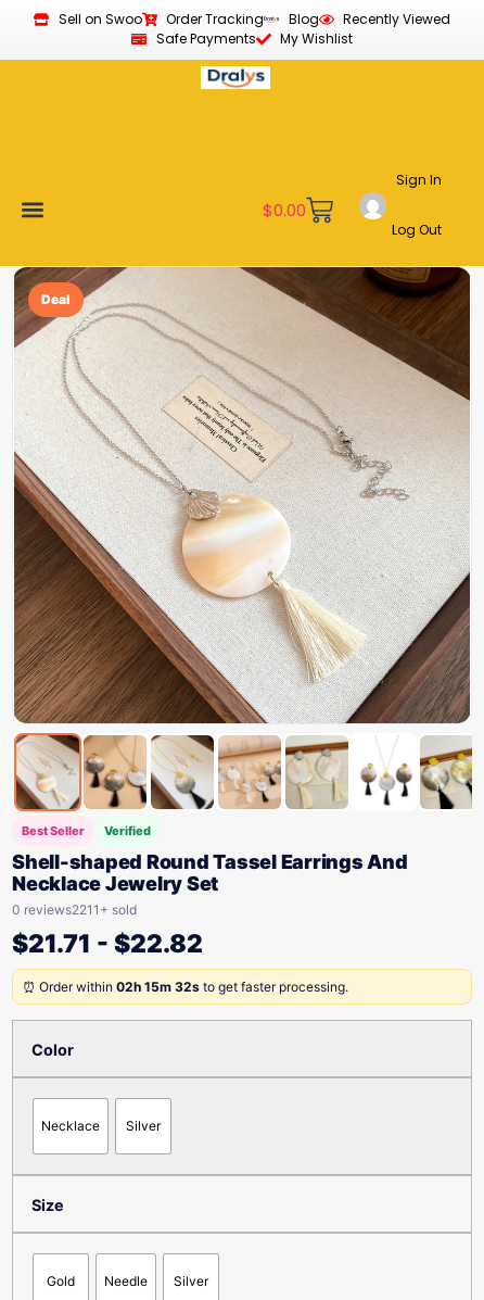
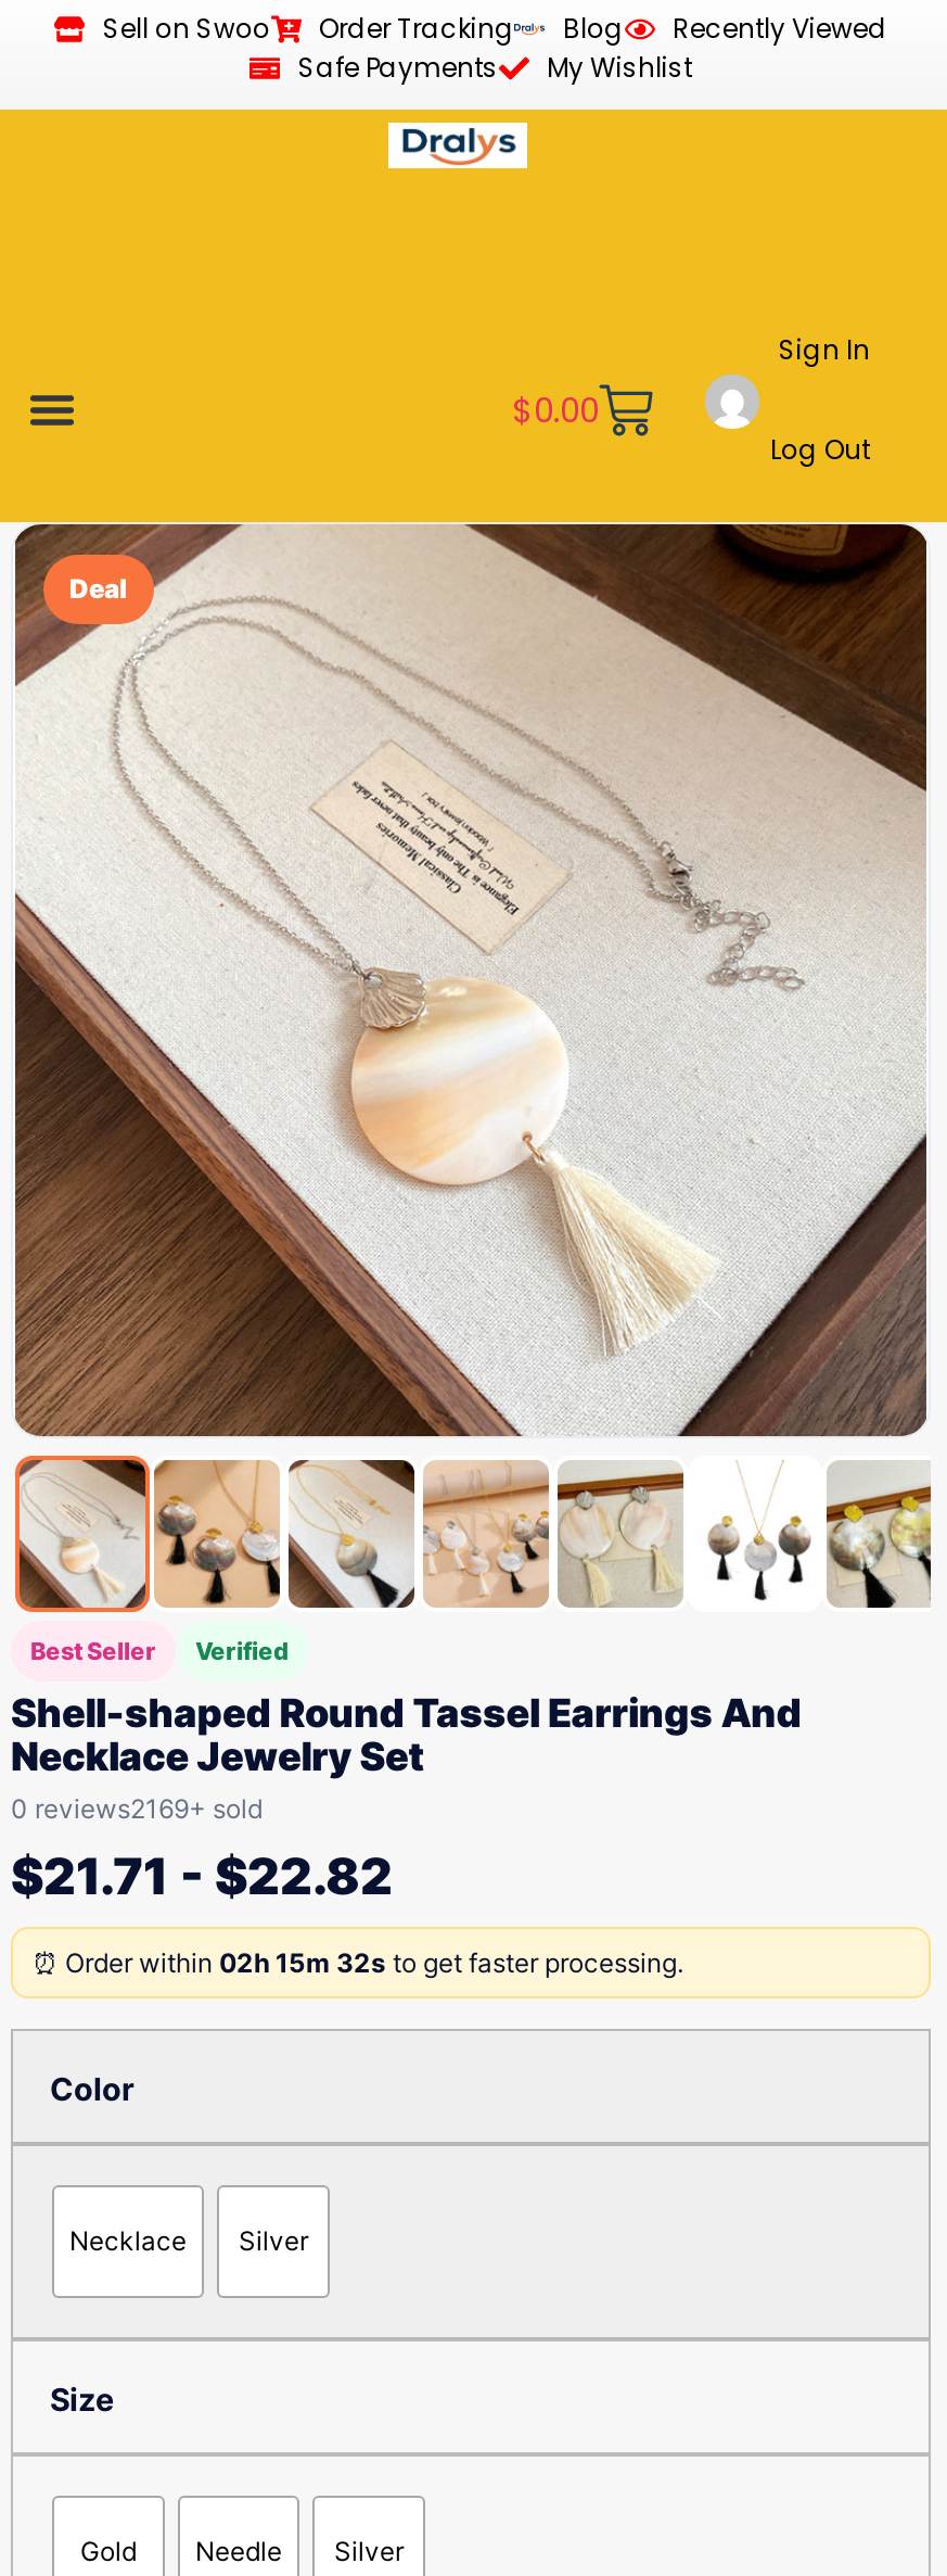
- 0 reviews2211+ sold
+ 0 reviews2169+ sold
